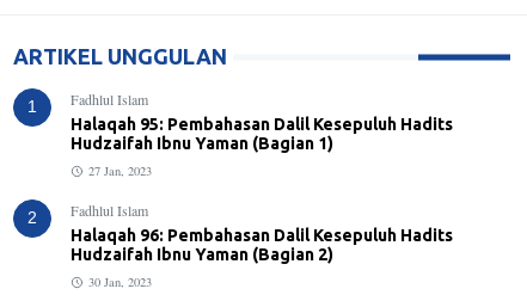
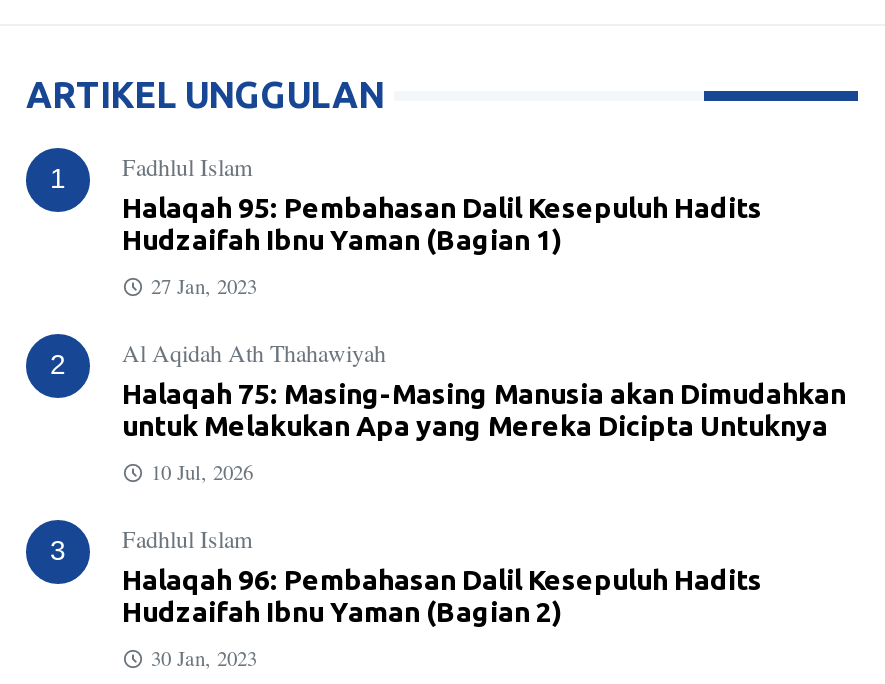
+ Al Aqidah Ath Thahawiyah
+ Halaqah 75: Masing-Masing Manusia akan Dimudahkan
+ untuk Melakukan Apa yang Mereka Dicipta Untuknya
+ 10 Jul, 2026
+ 3
